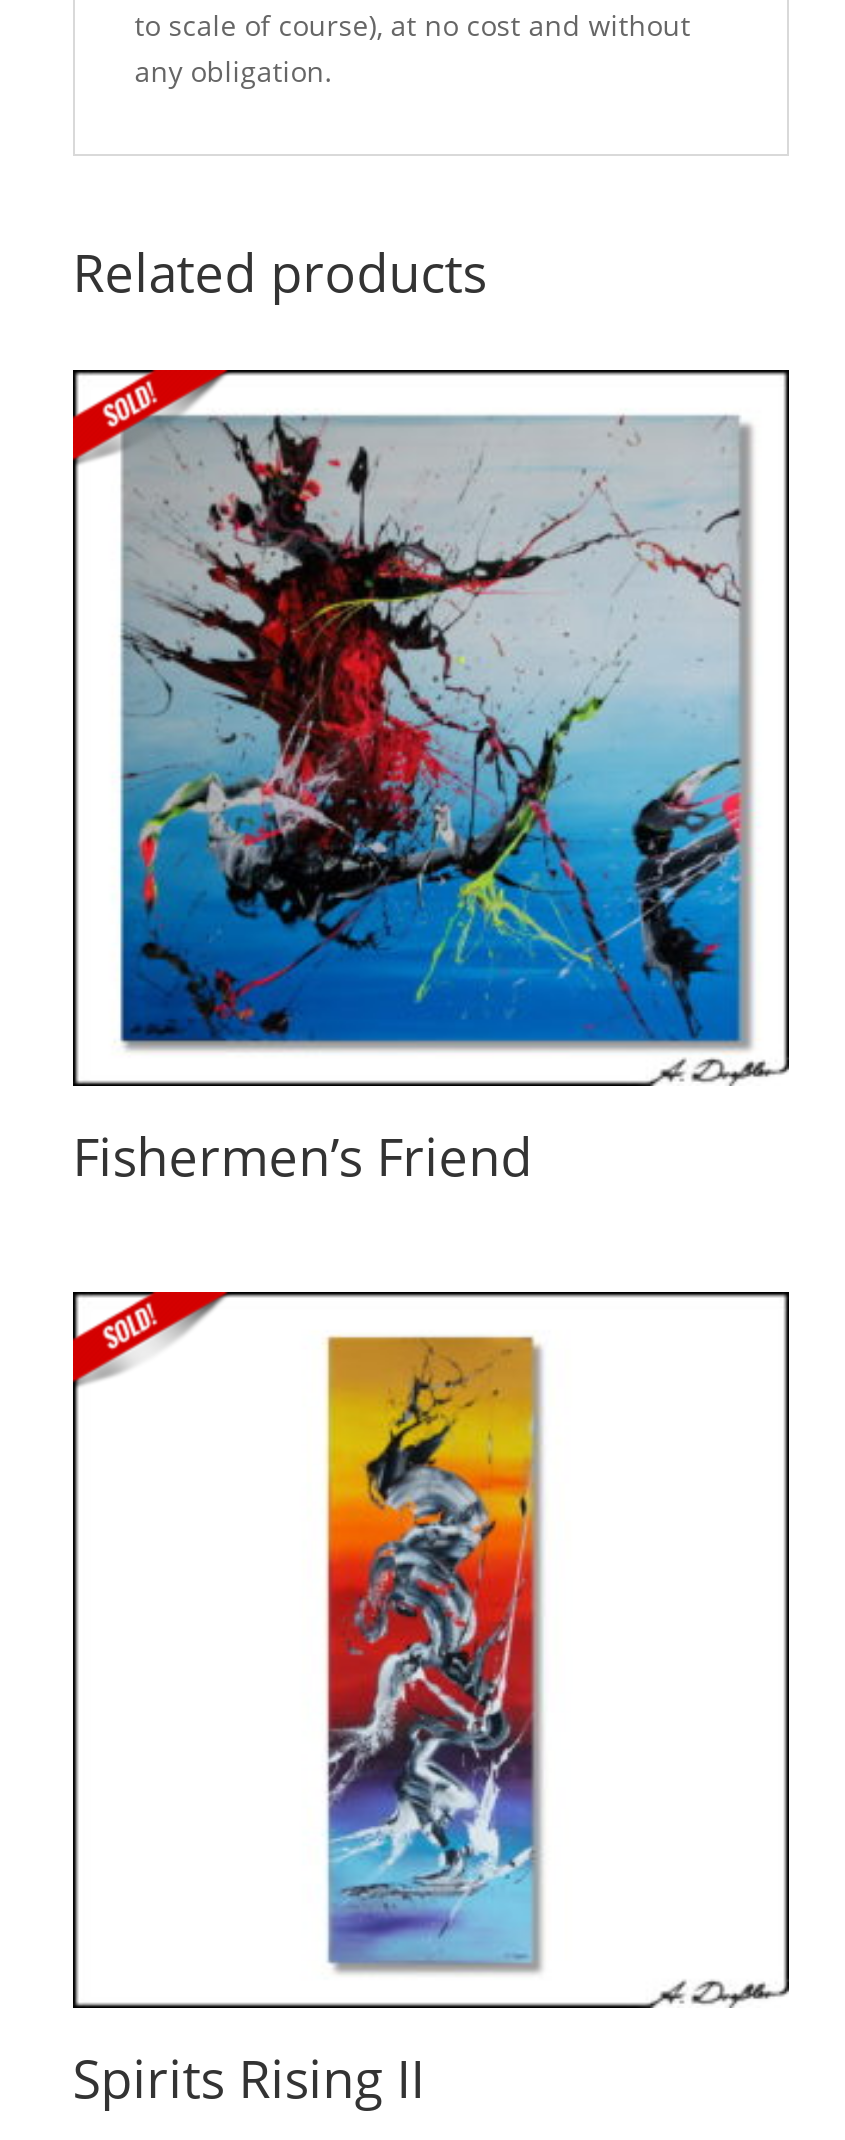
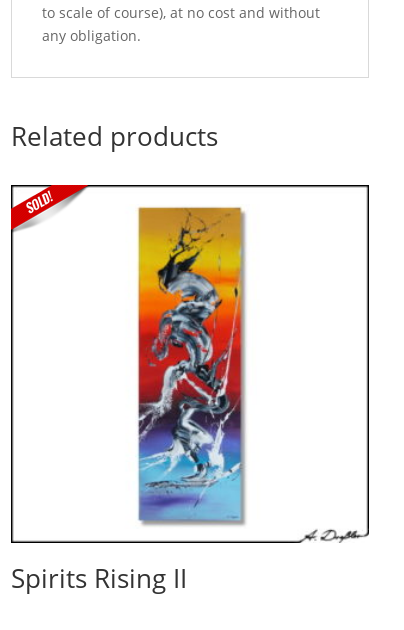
- [image]
- Fishermen’s Friend
